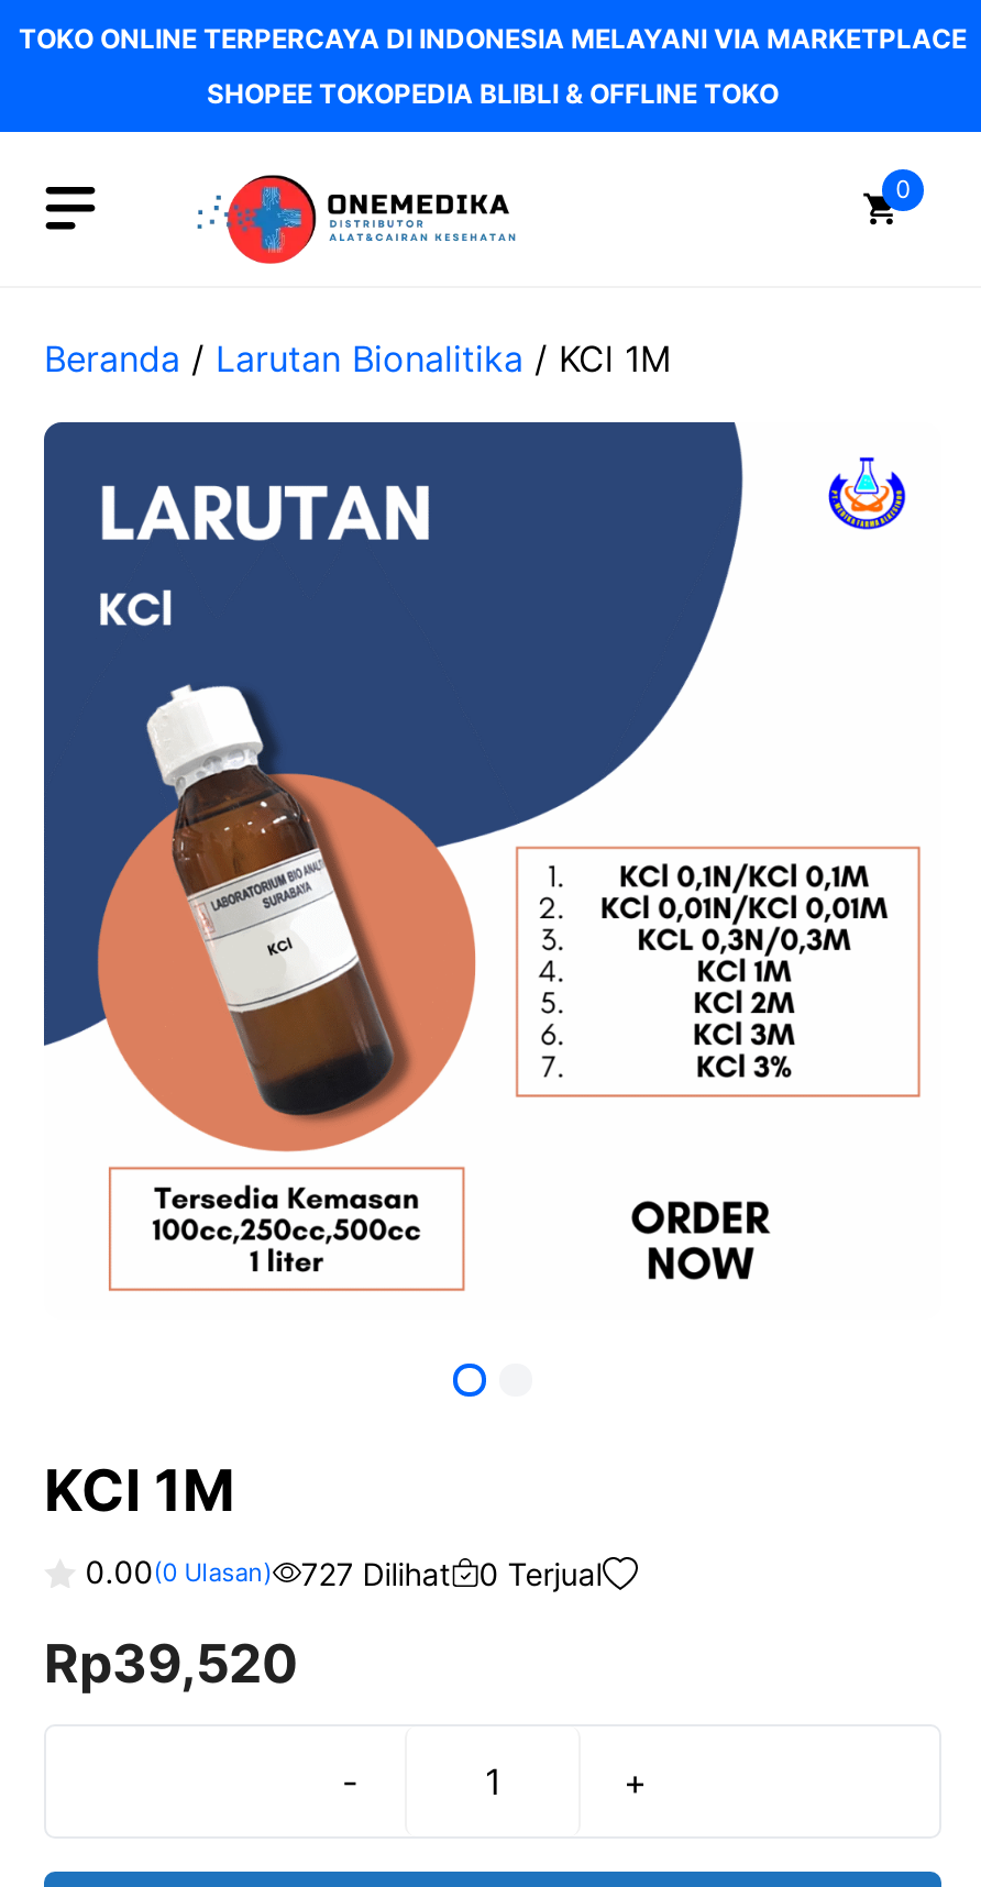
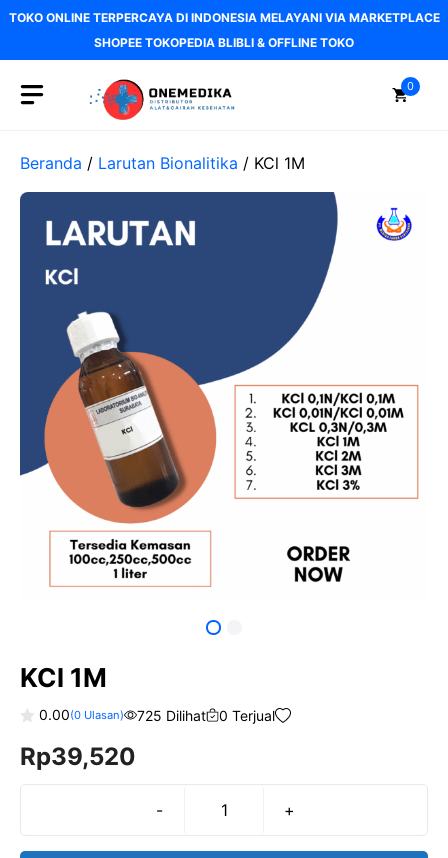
- 0.00(0 Ulasan) 727 Dilihat 0 Terjual
+ 0.00(0 Ulasan) 725 Dilihat 0 Terjual
